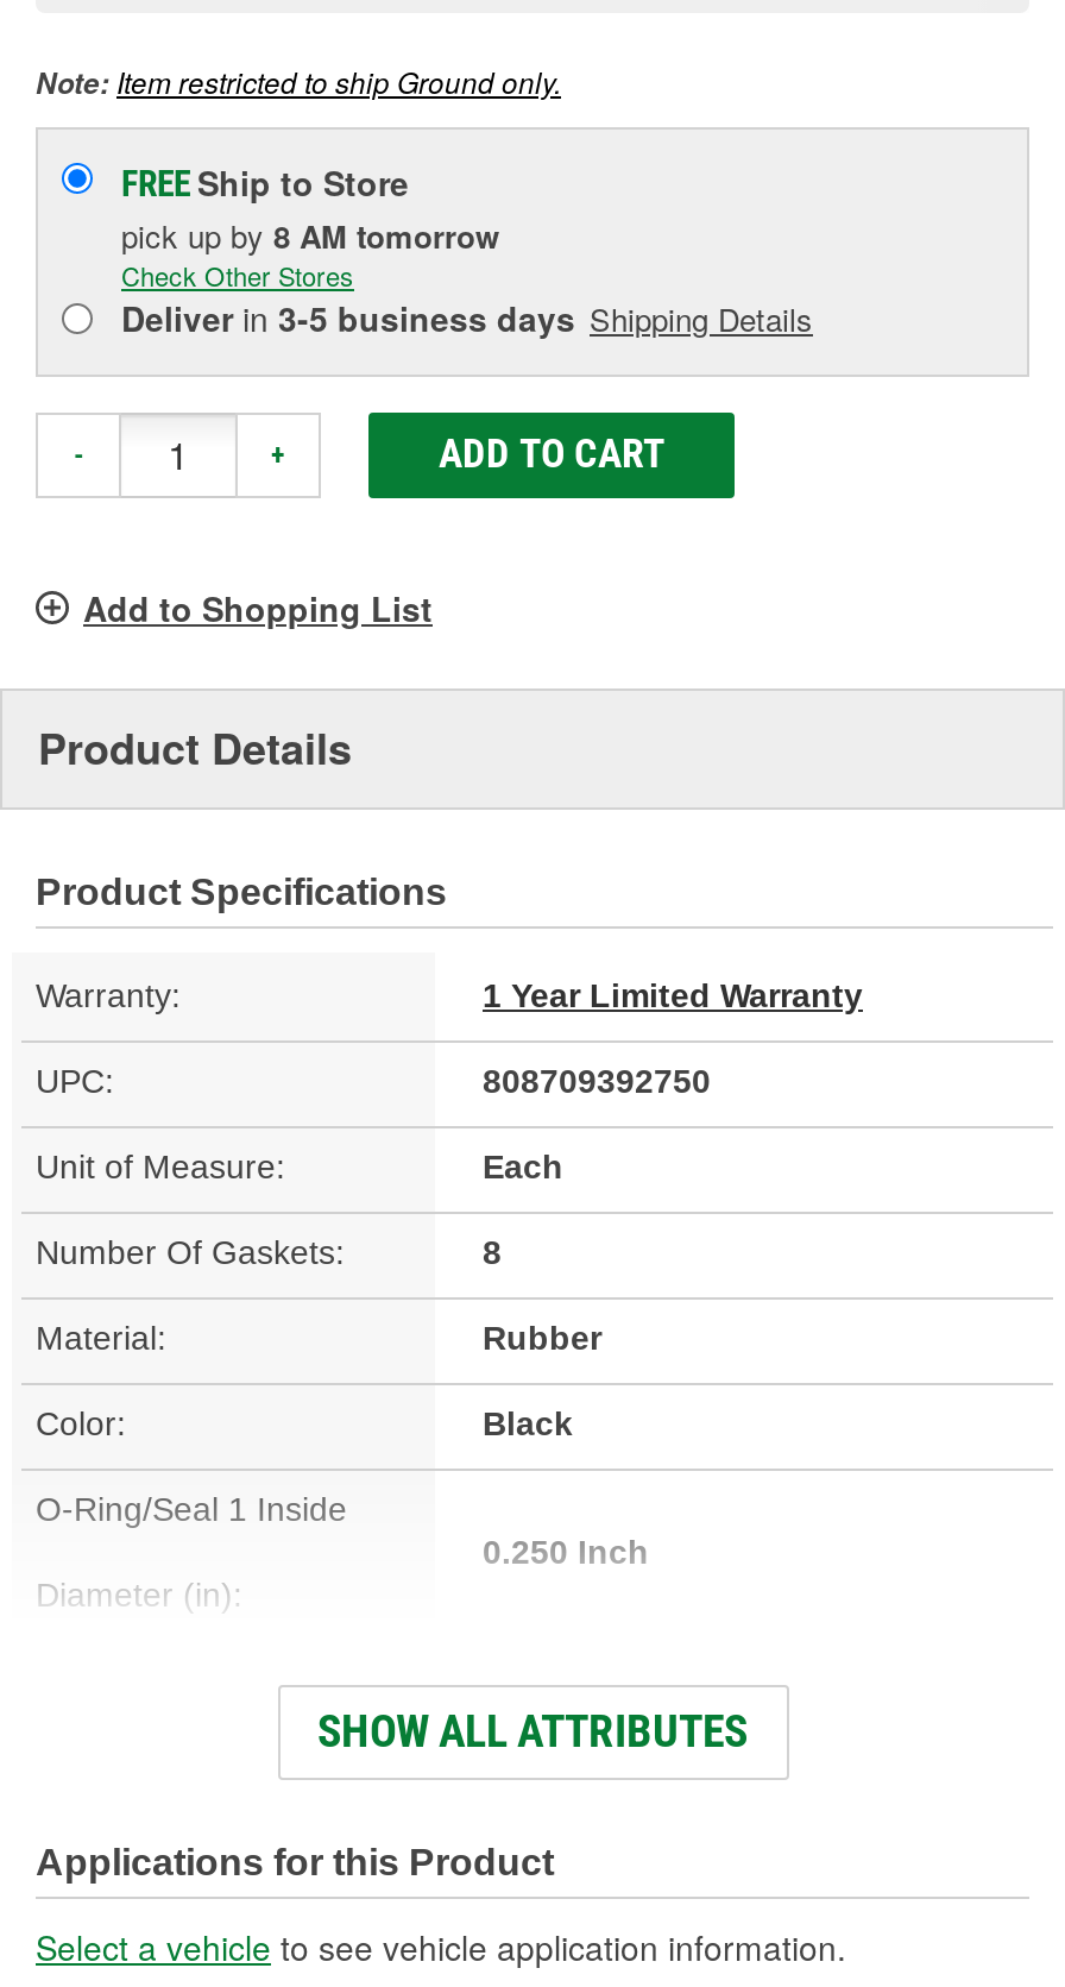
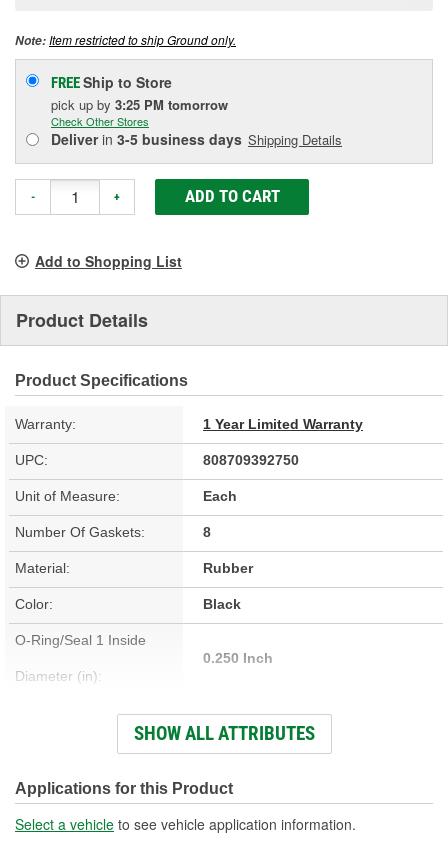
- pick up by 8 AM tomorrow
+ pick up by 3:25 PM tomorrow
